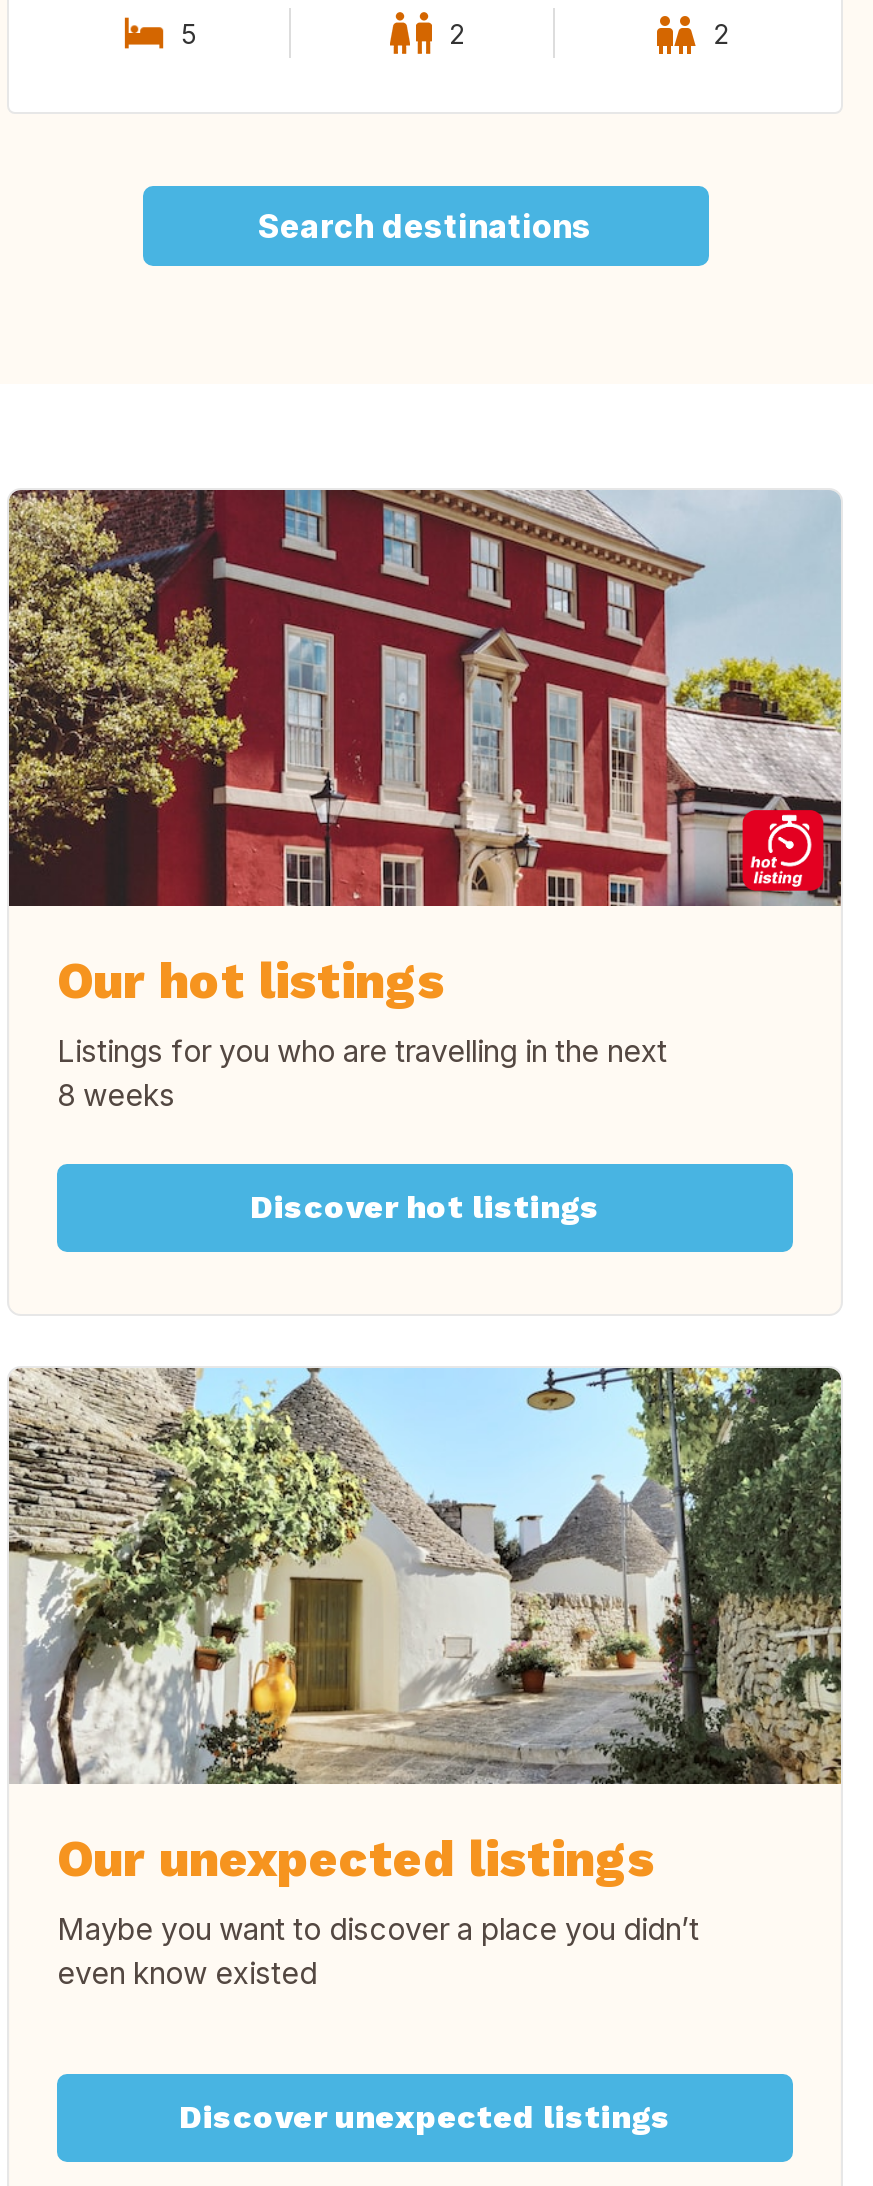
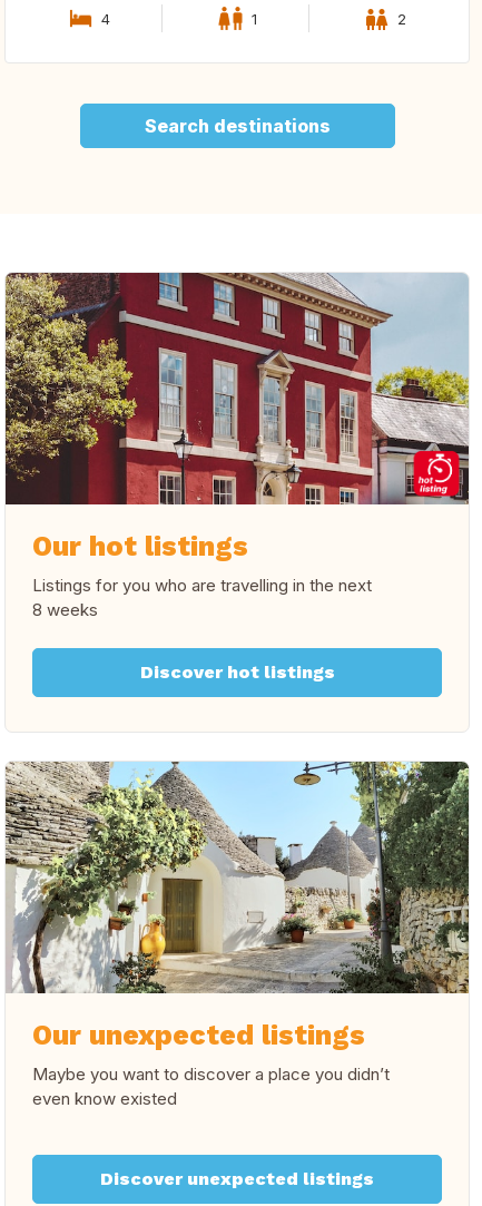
- 5
+ 4

- 2
+ 1
